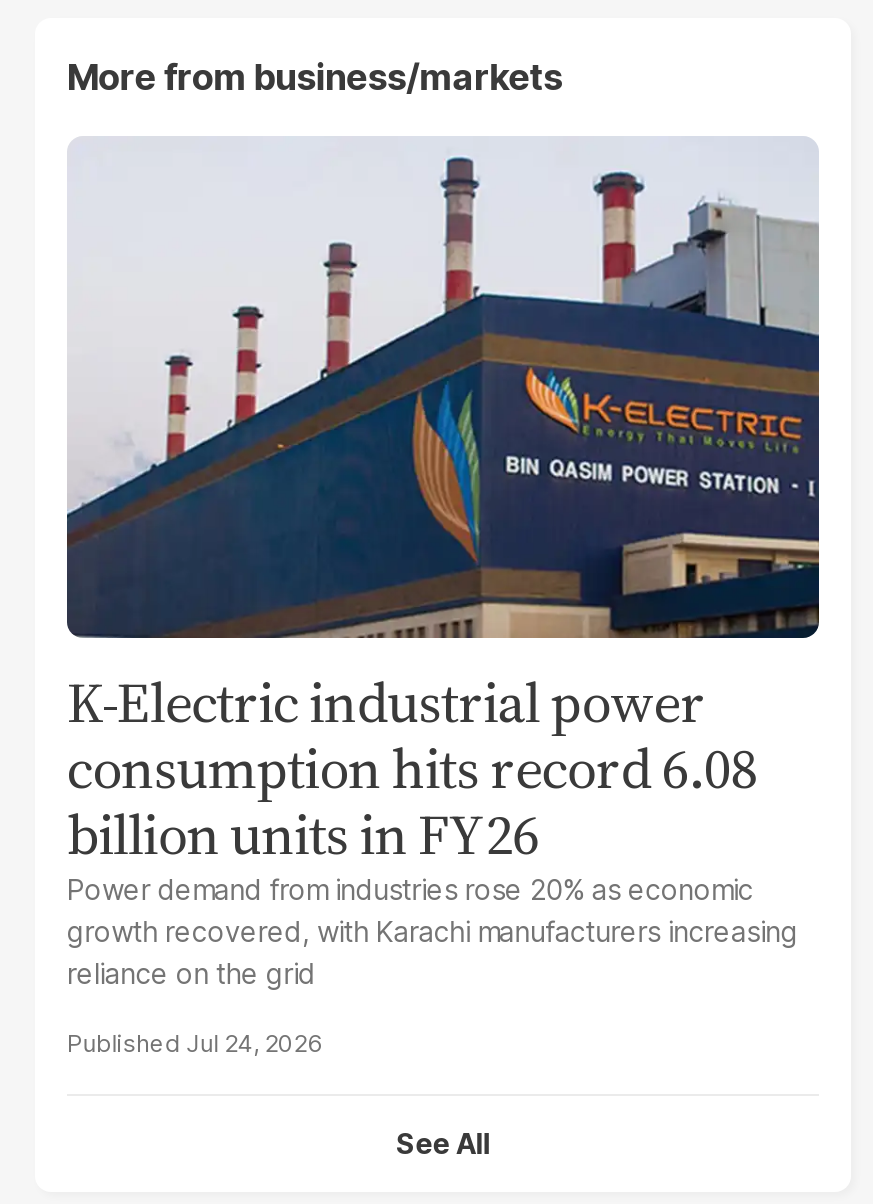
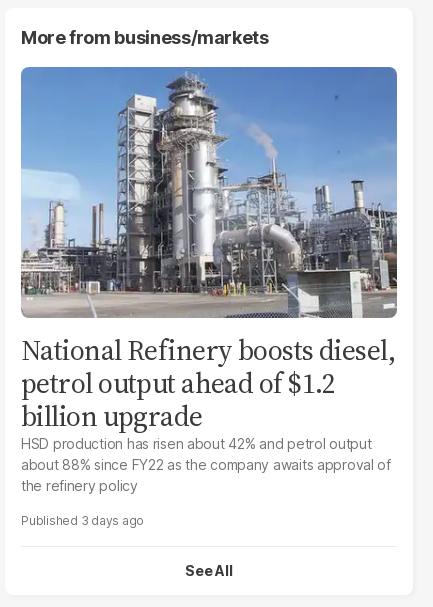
- [image]
- K-Electric industrial power
- consumption hits record 6.08
- billion units in FY26
- Power demand from industries rose 20% as economic
- growth recovered, with Karachi manufacturers increasing
- reliance on the grid
+ [image]
+ National Refinery boosts diesel,
+ petrol output ahead of $1.2
+ billion upgrade
+ HSD production has risen about 42% and petrol output
+ about 88% since FY22 as the company awaits approval of
+ the refinery policy

- Jul 24, 2026
+ 3 days ago
